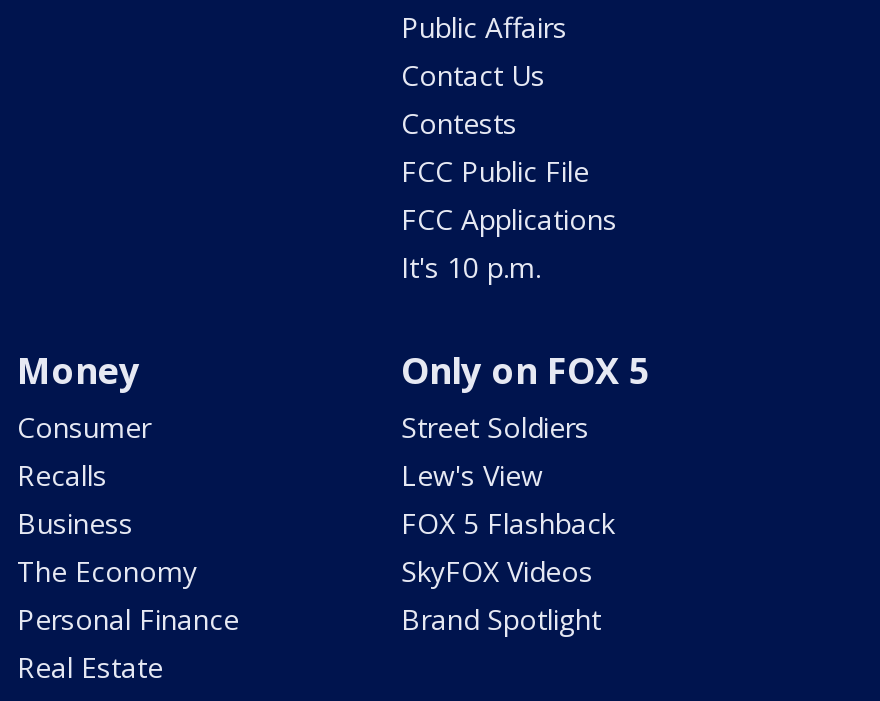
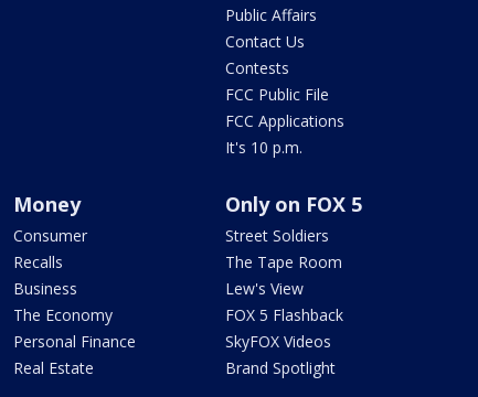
moved down: Lew's View | FOX 5 Flashback | SkyFOX Videos | Brand Spotlight

+ The Tape Room
